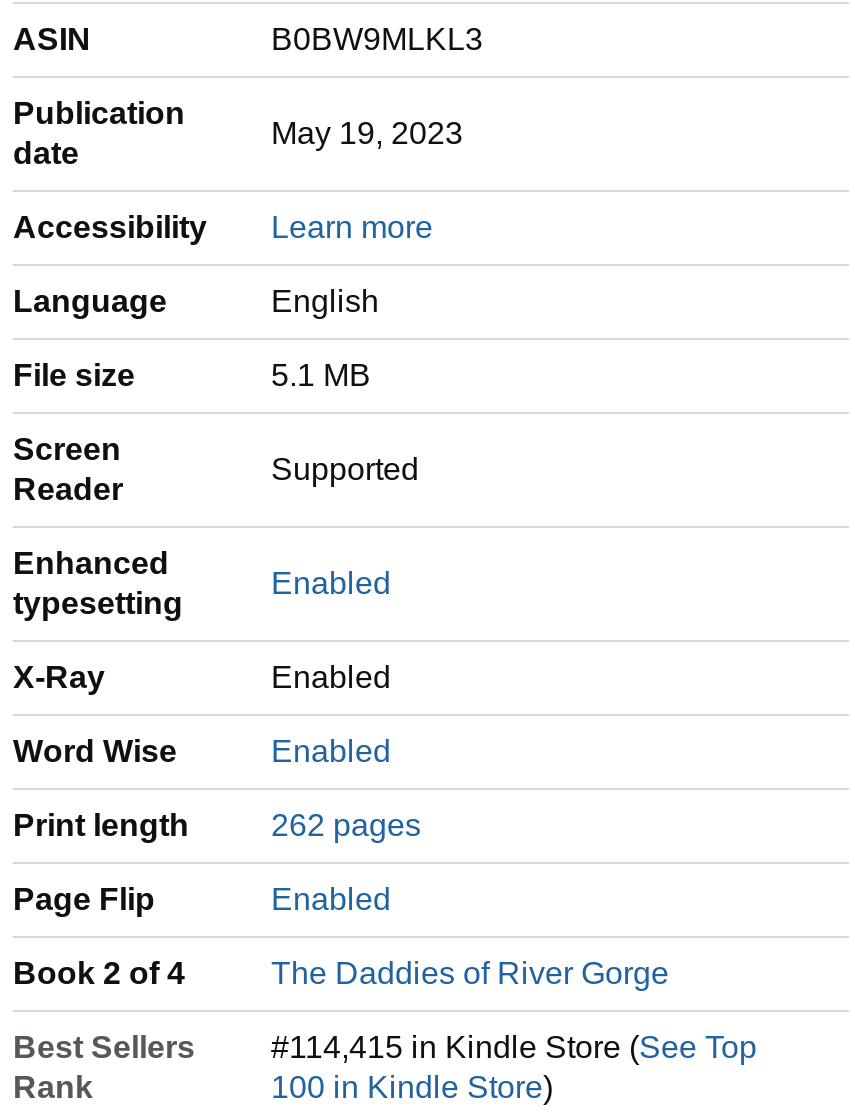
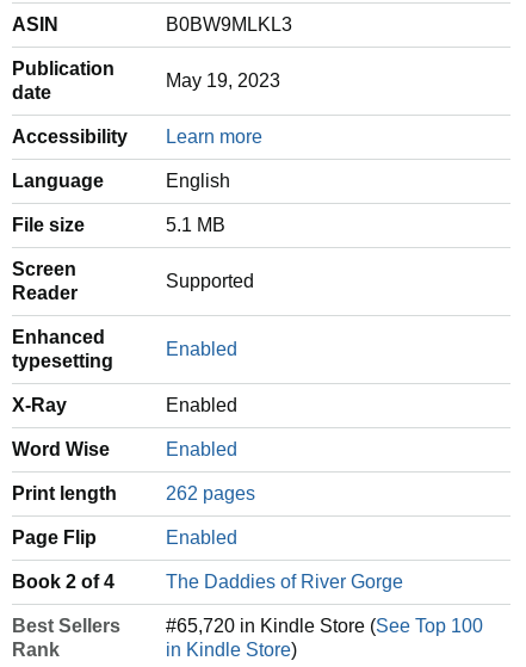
- #114,415 in Kindle Store (See Top
- 100 in Kindle Store)
+ #65,720 in Kindle Store (See Top 100
+ in Kindle Store)
